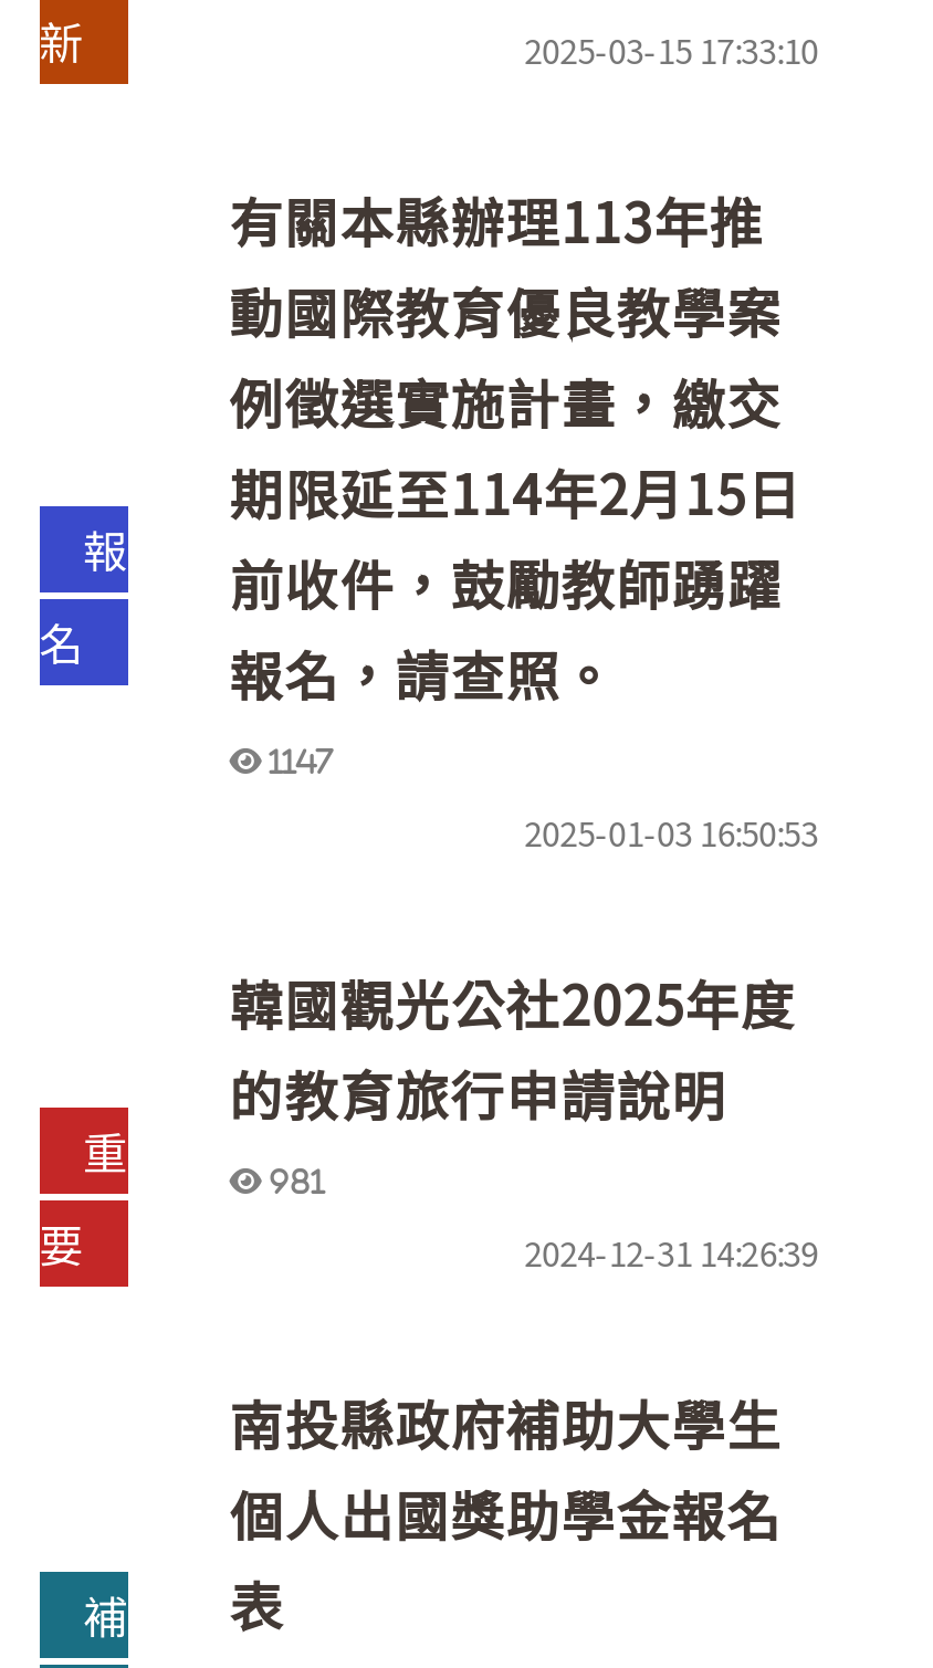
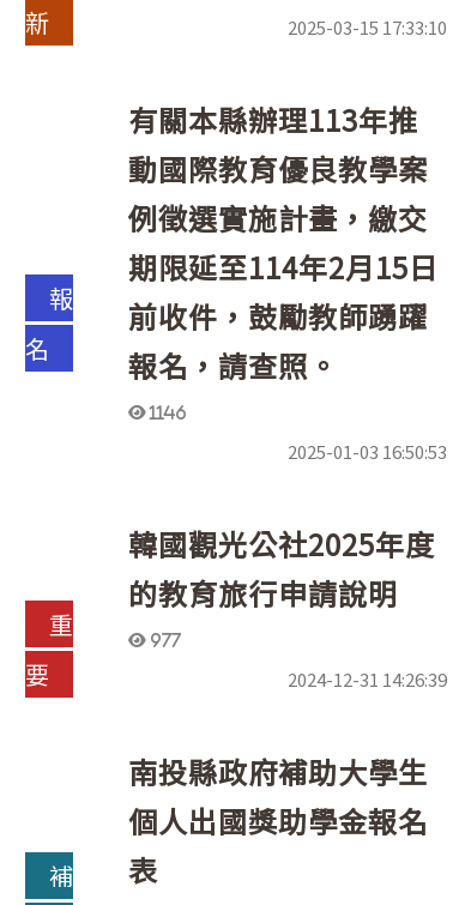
- 1147
+ 1146

- 981
+ 977
